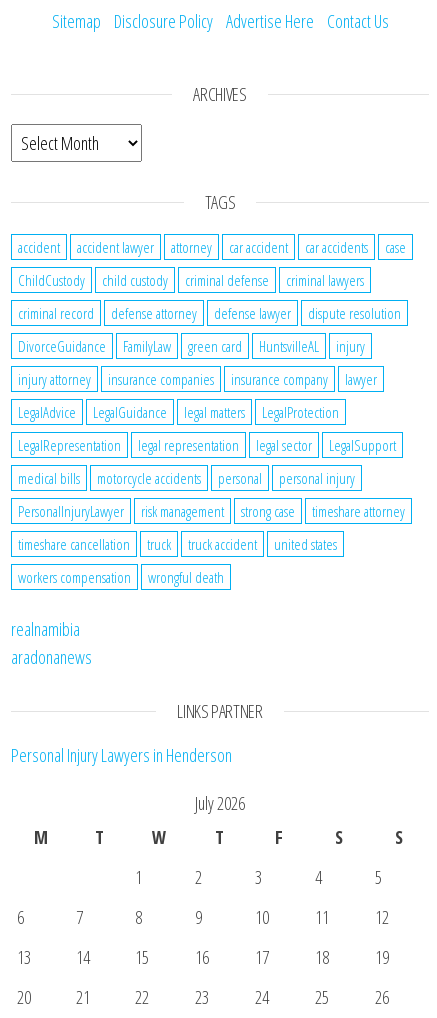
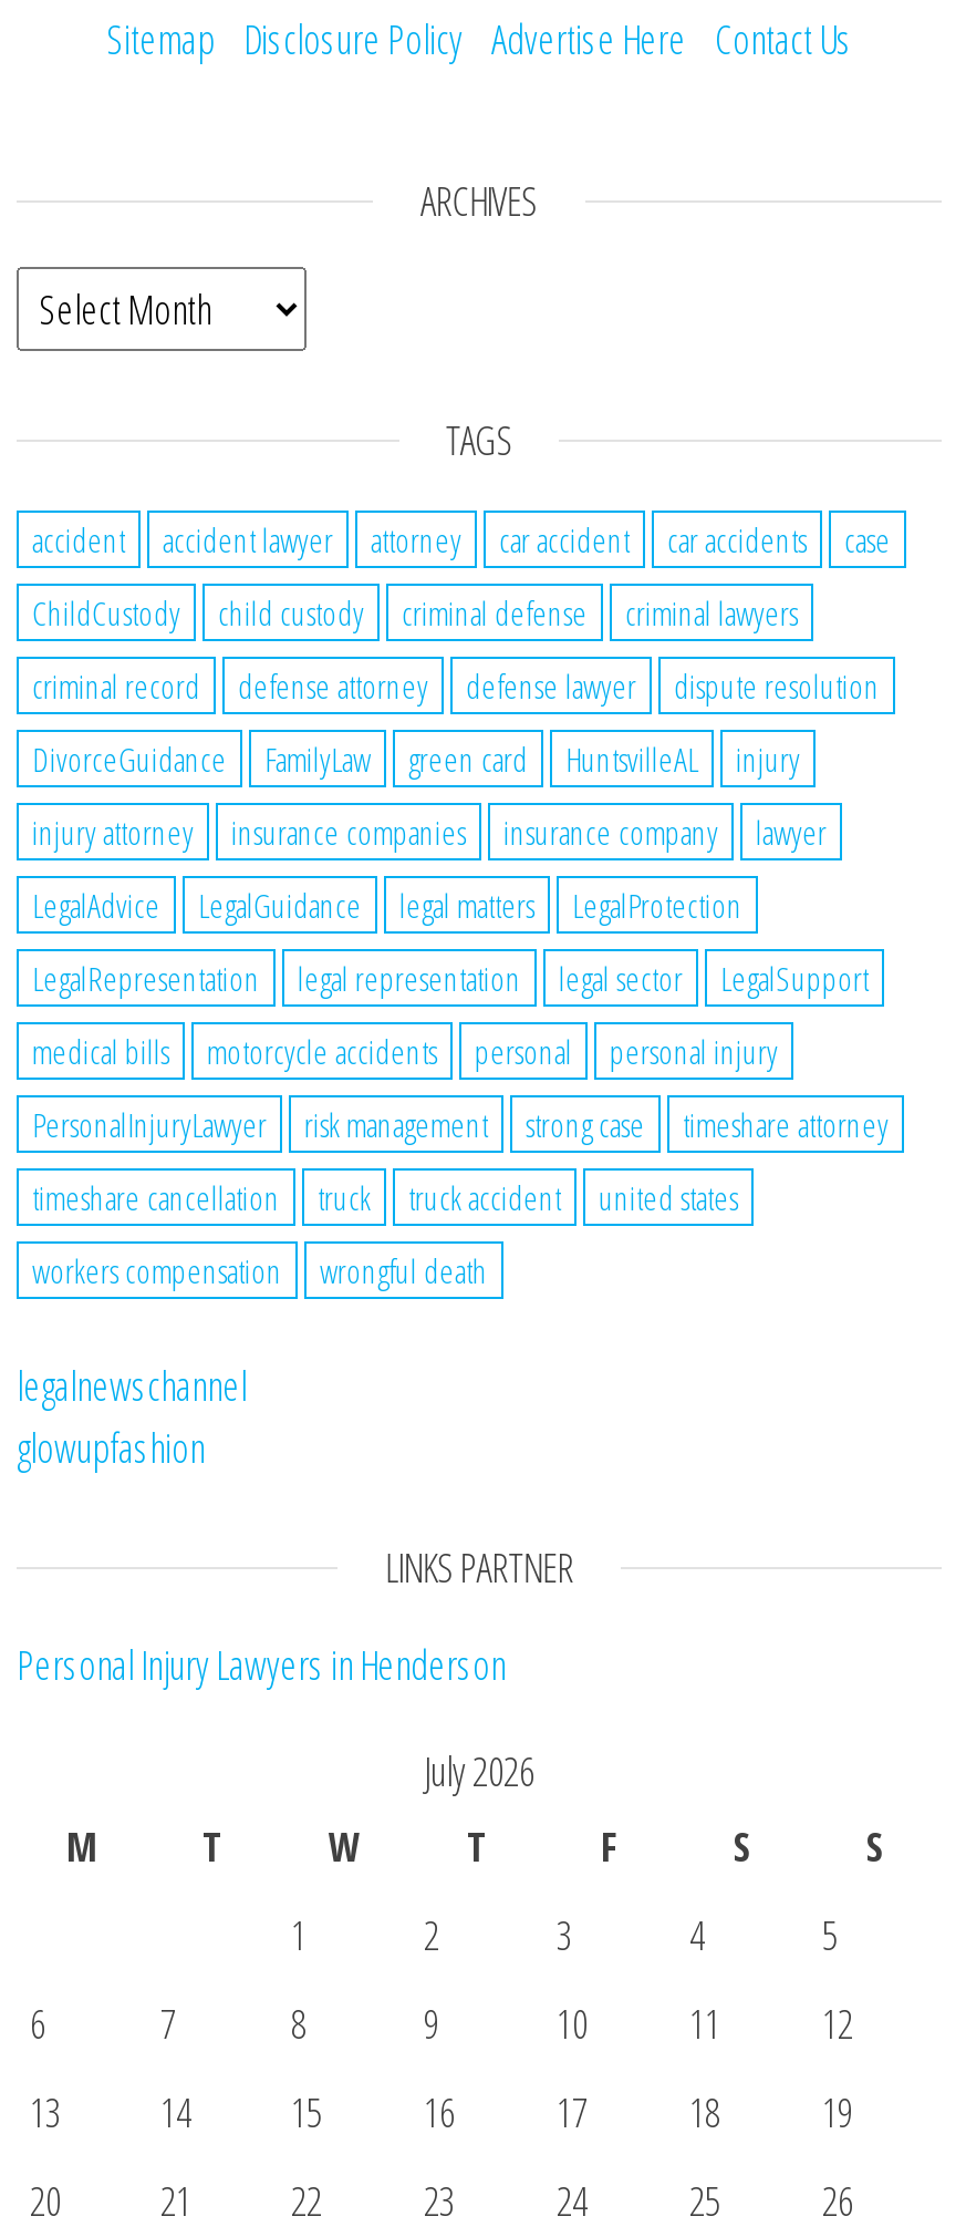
- realnamibia
- aradonanews
+ legalnewschannel
+ glowupfashion
